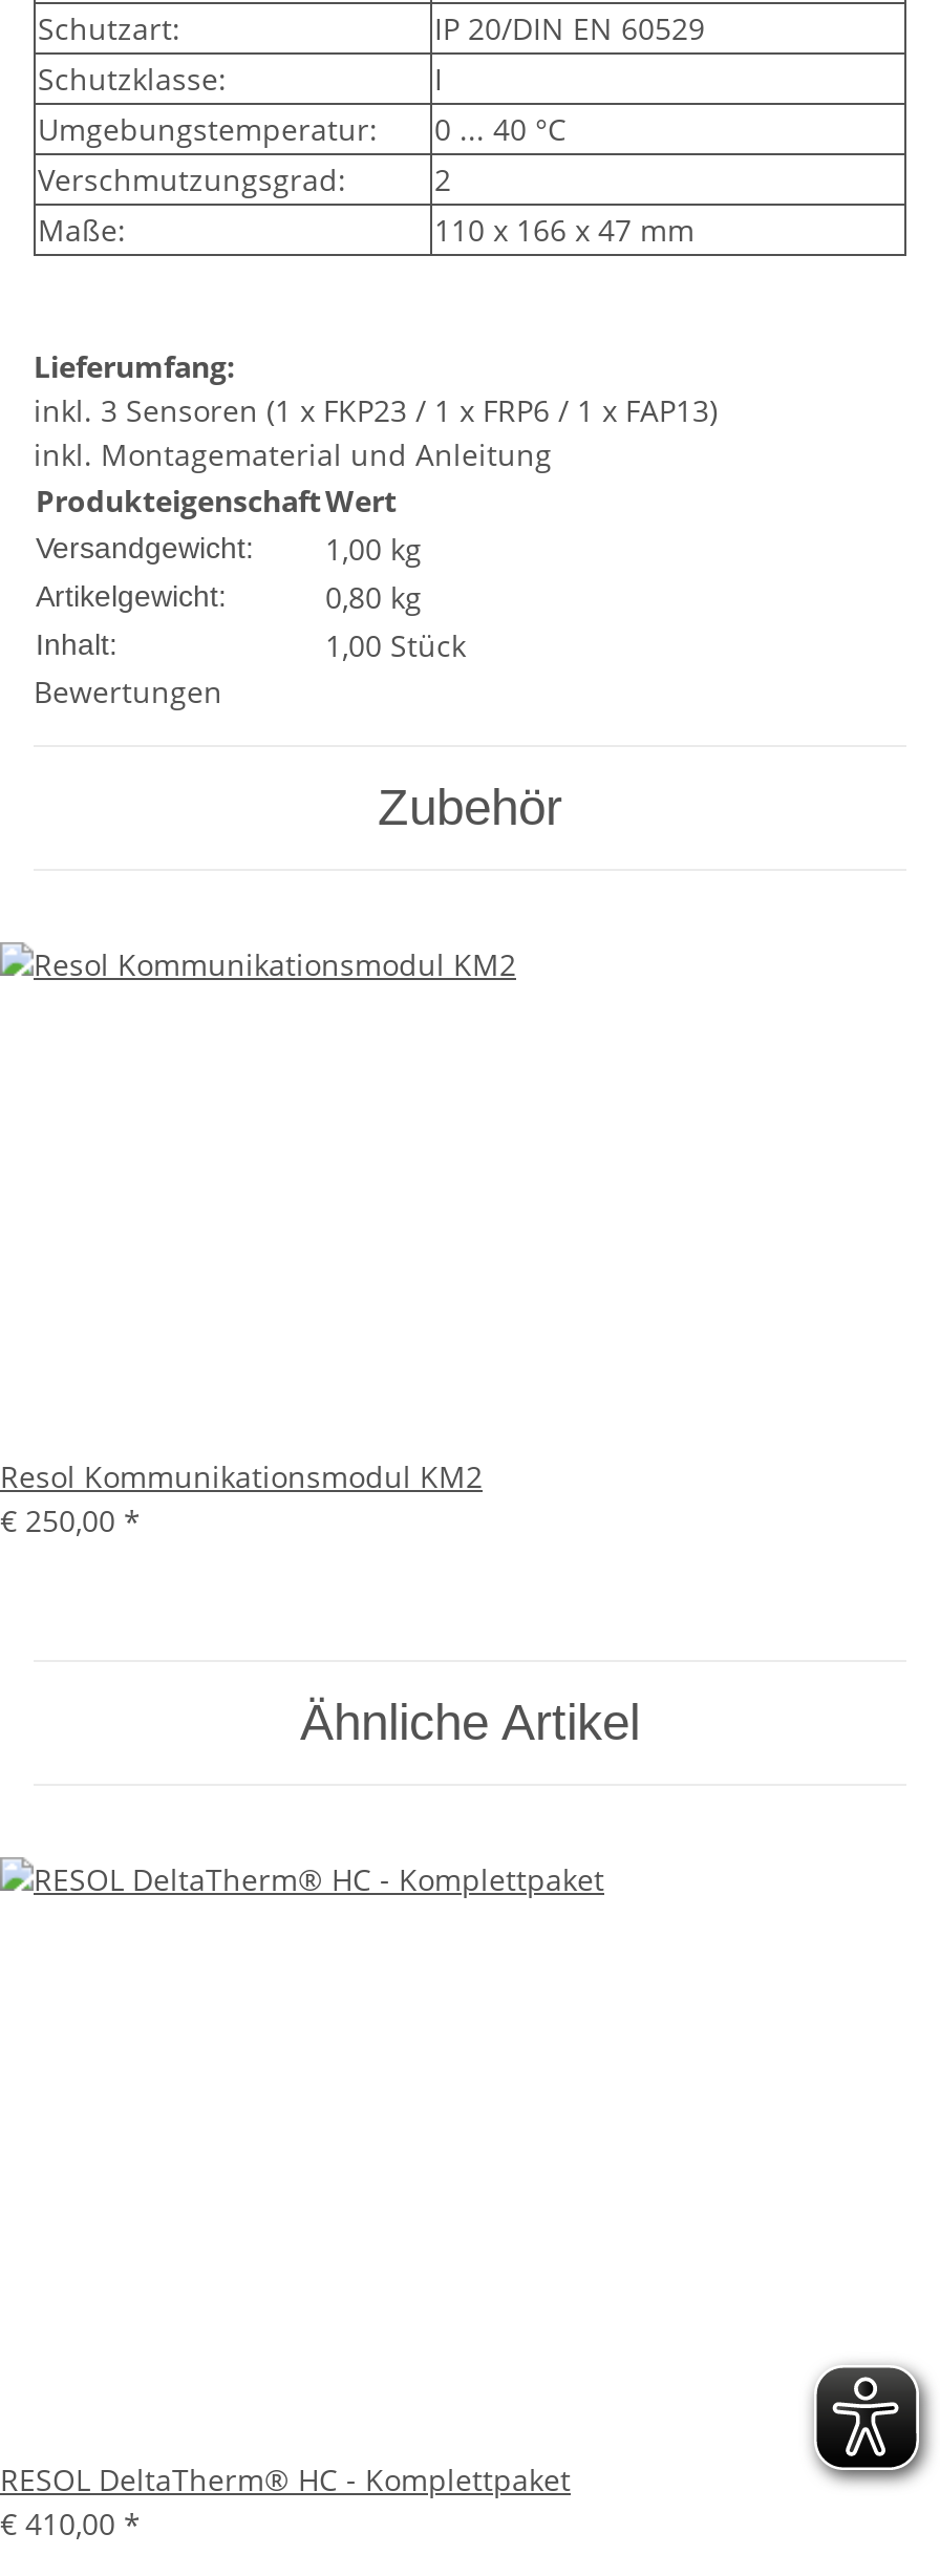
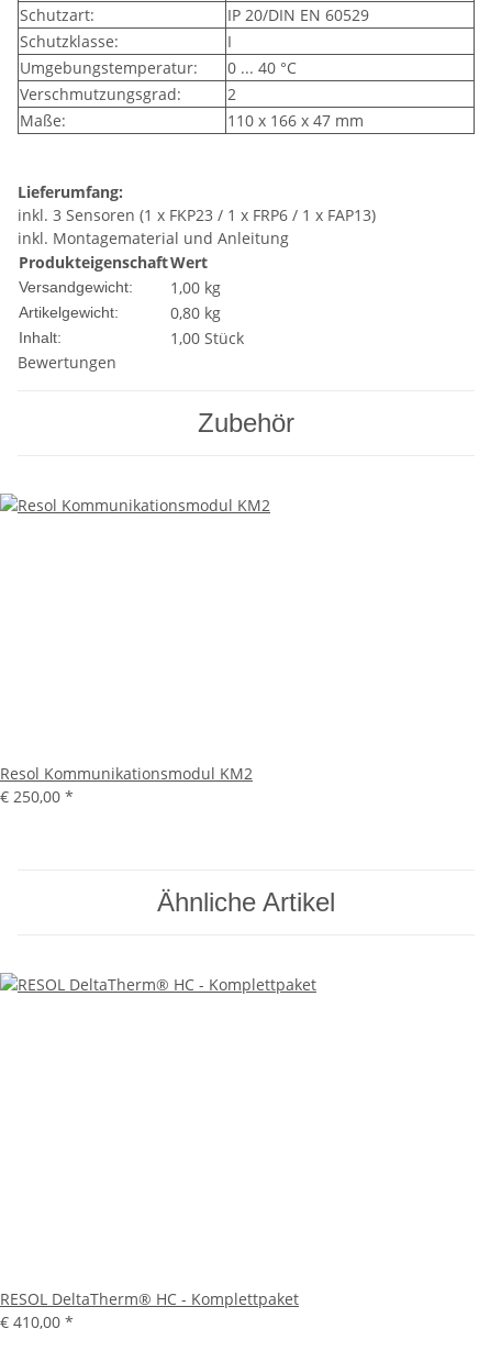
- [image]
